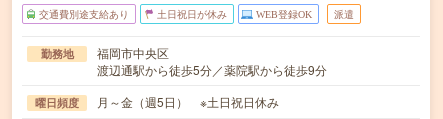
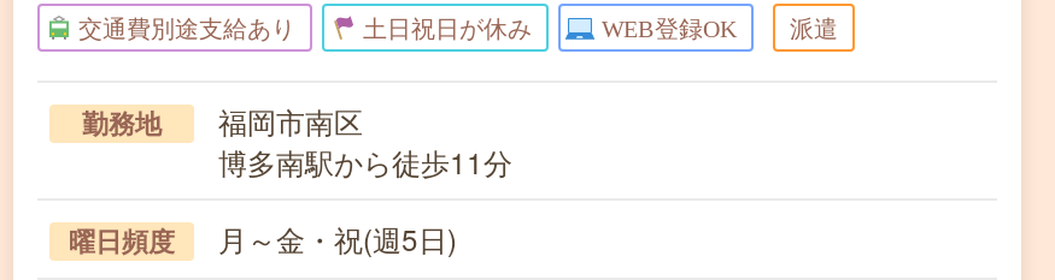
- 福岡市中央区
- 渡辺通駅から徒歩5分／薬院駅から徒歩9分
+ 福岡市南区
+ 博多南駅から徒歩11分

- 月～金（週5日） ※土日祝日休み
+ 月～金・祝(週5日)
